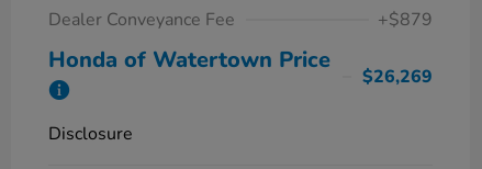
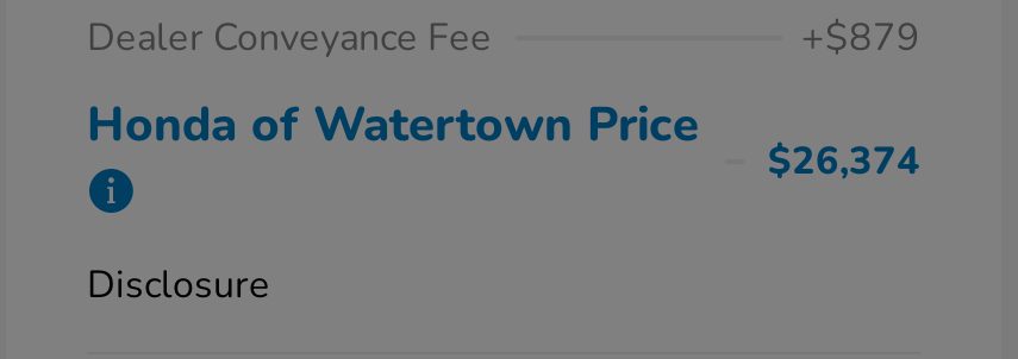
- $26,269
+ $26,374
